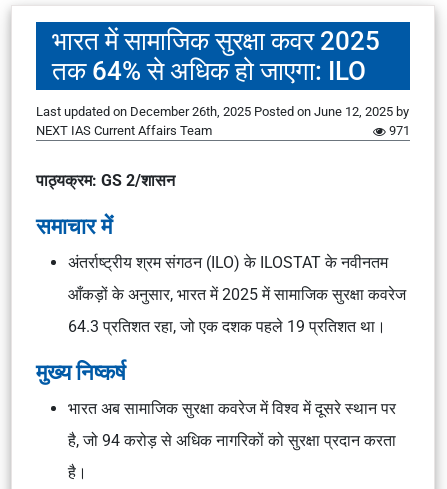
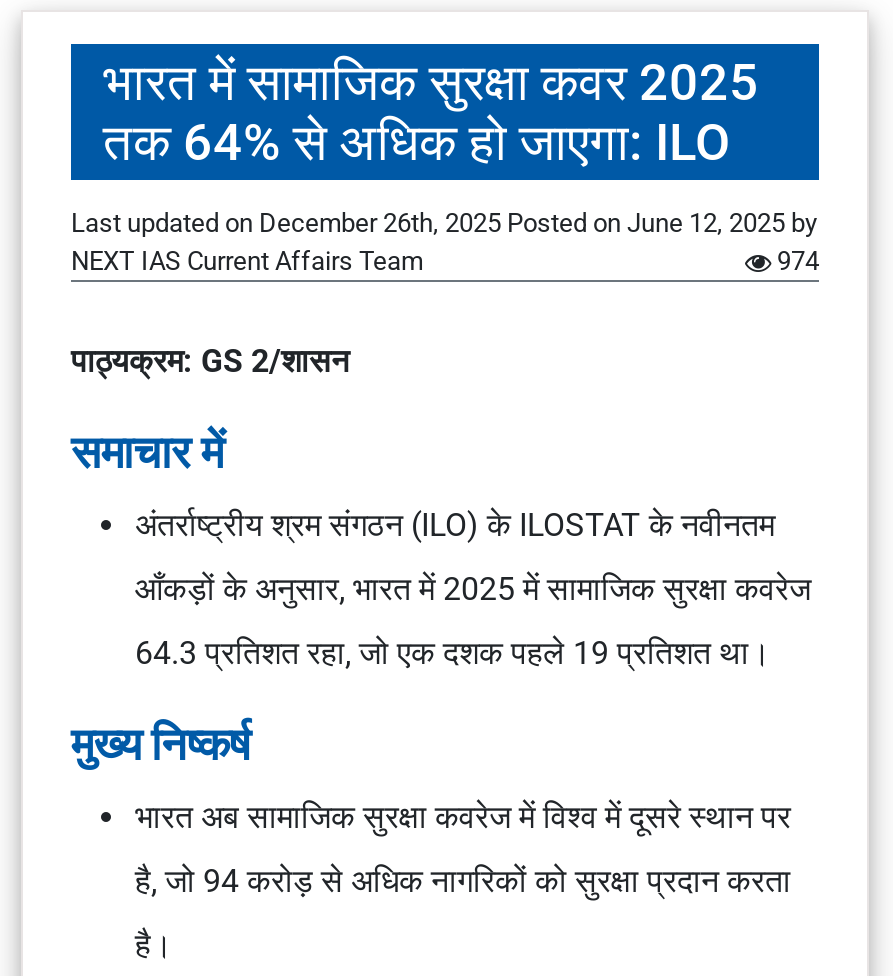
- 971
+ 974
